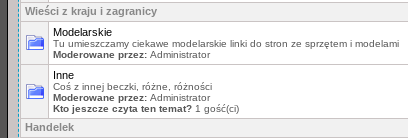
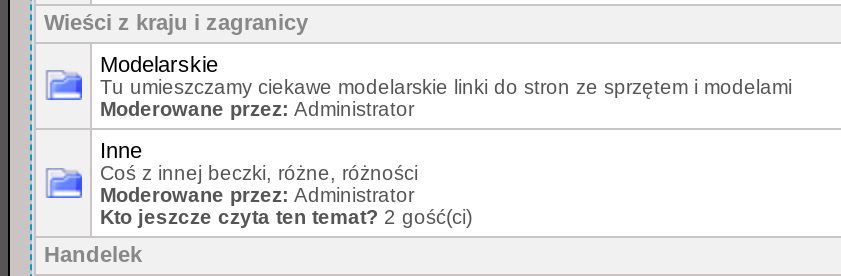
- Kto jeszcze czyta ten temat? 1 gość(ci)
+ Kto jeszcze czyta ten temat? 2 gość(ci)
